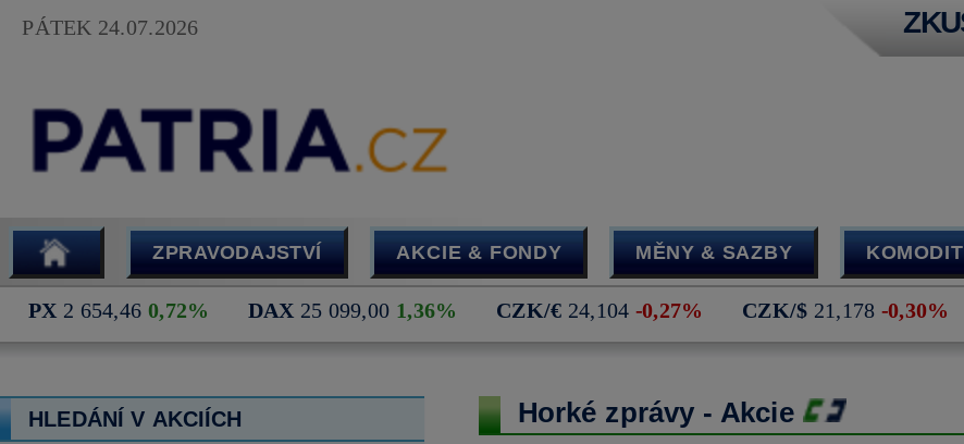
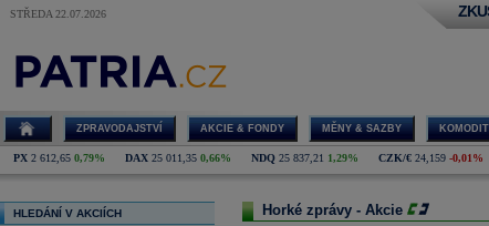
- PÁTEK 24.07.2026
+ STŘEDA 22.07.2026

- PX 2 654,46 0,72%
- DAX 25 099,00 1,36%
- CZK/€ 24,104 -0,27%
- CZK/$ 21,178 -0,30%
+ PX 2 612,65 0,79%
+ DAX 25 011,35 0,66%
+ NDQ 25 837,21 1,29%
+ CZK/€ 24,159 -0,01%
